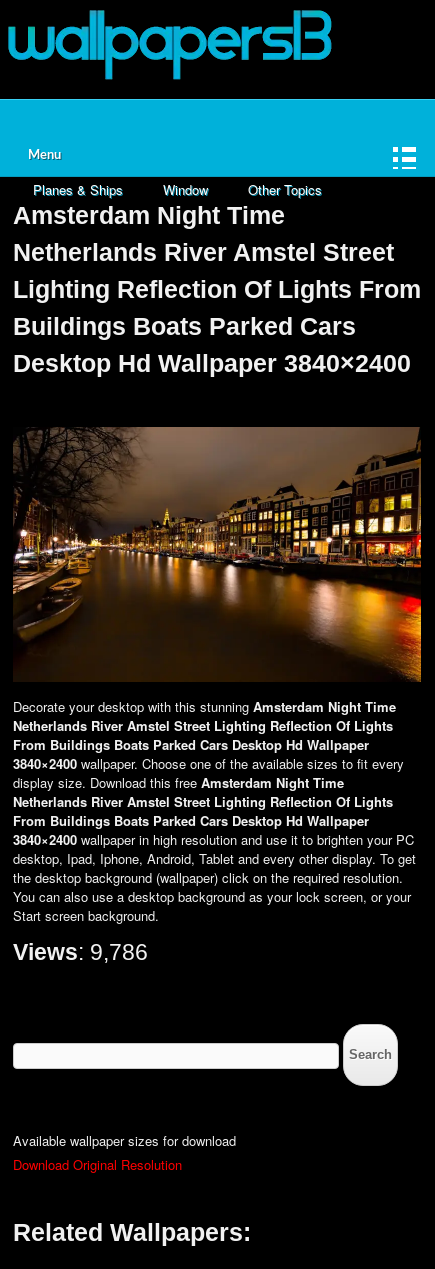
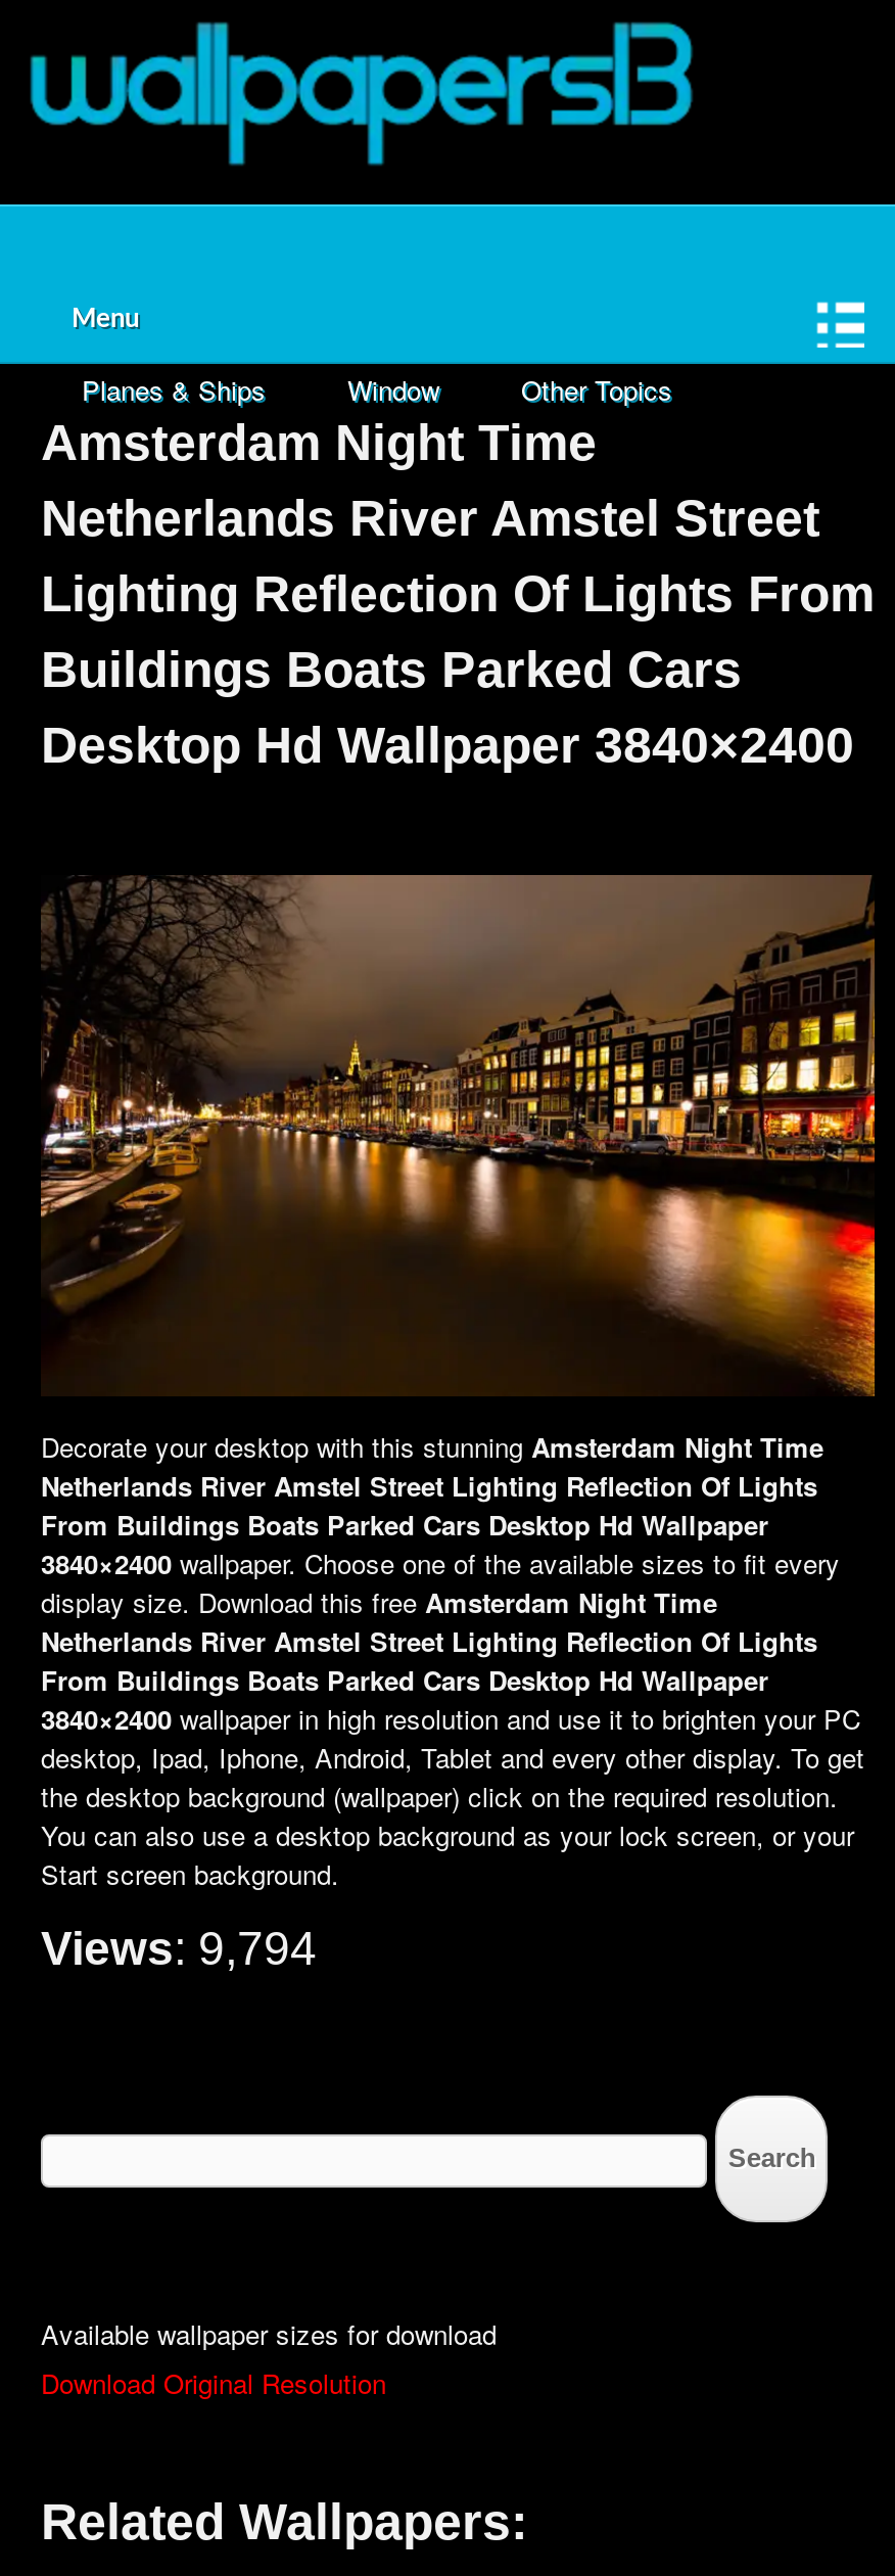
- Views: 9,786
+ Views: 9,794
